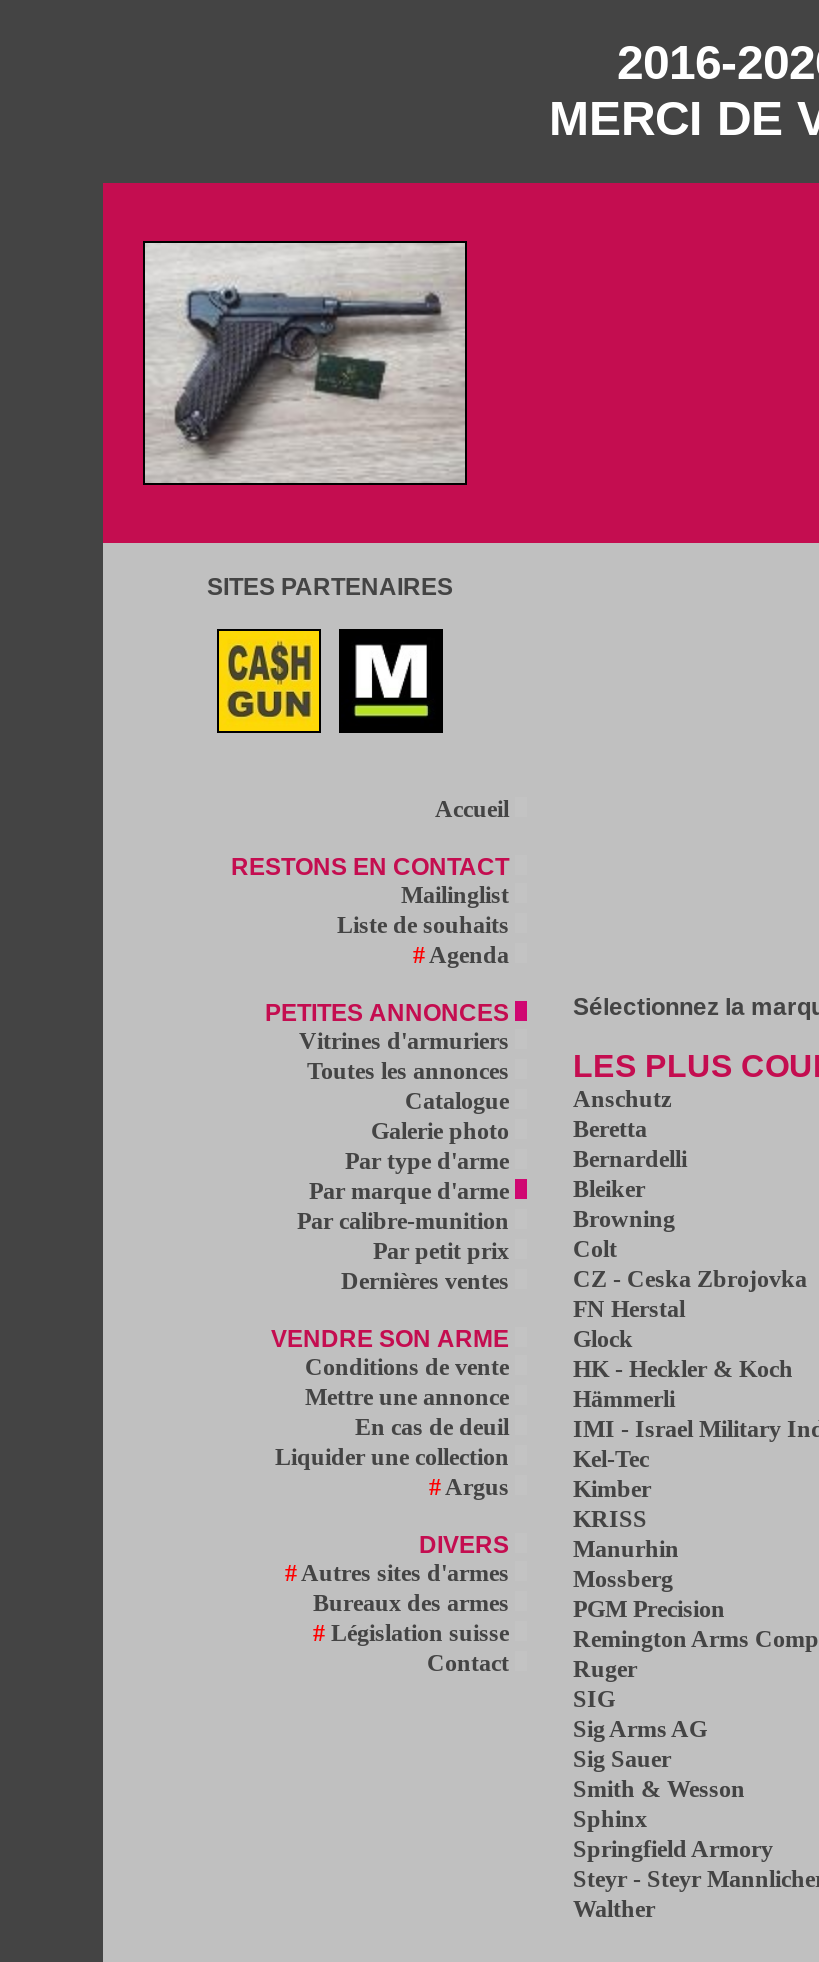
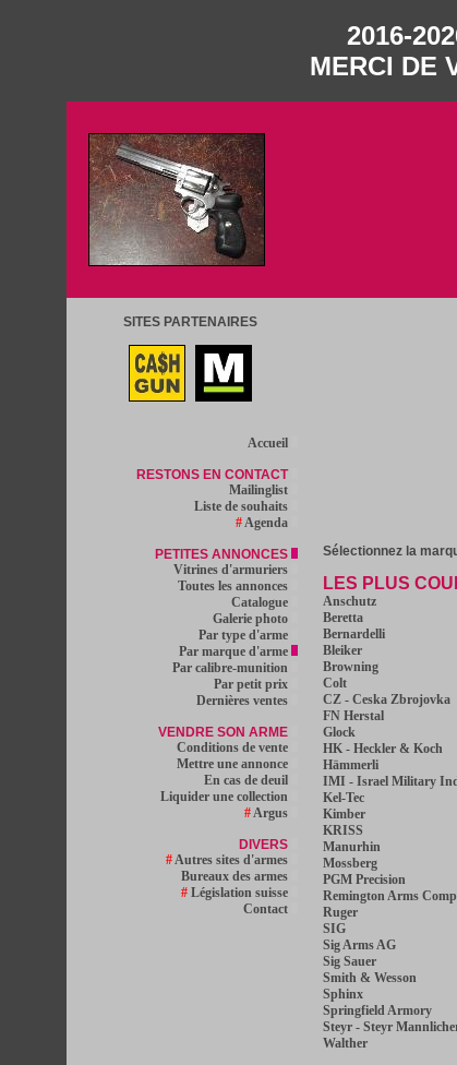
- [image]
+ [image]
